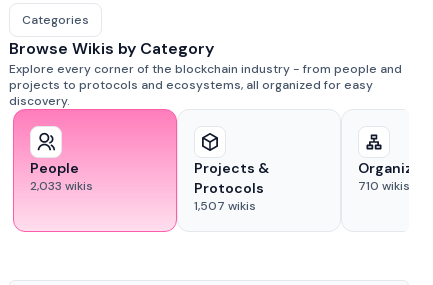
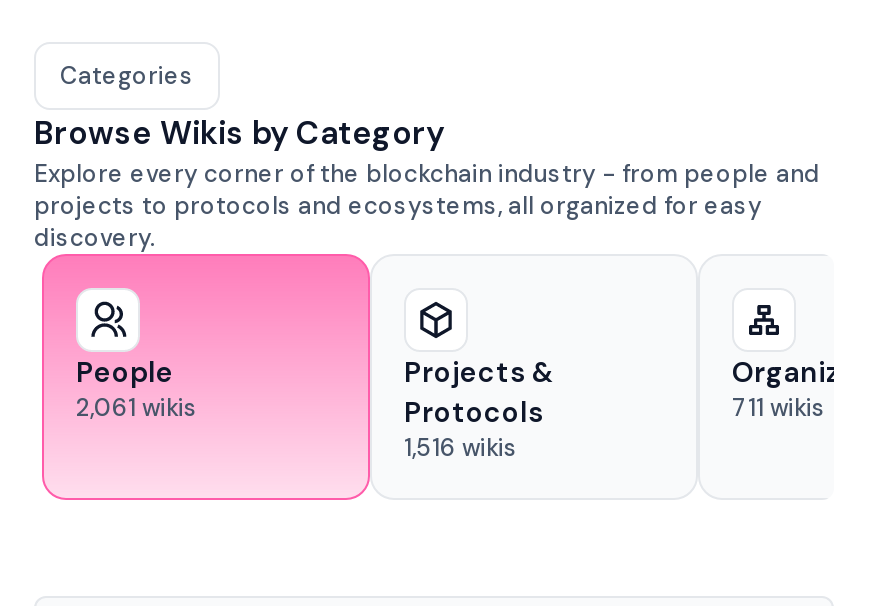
- 2,033 wikis
+ 2,061 wikis

- 710 wikis
+ 711 wikis

- 1,507 wikis
+ 1,516 wikis
